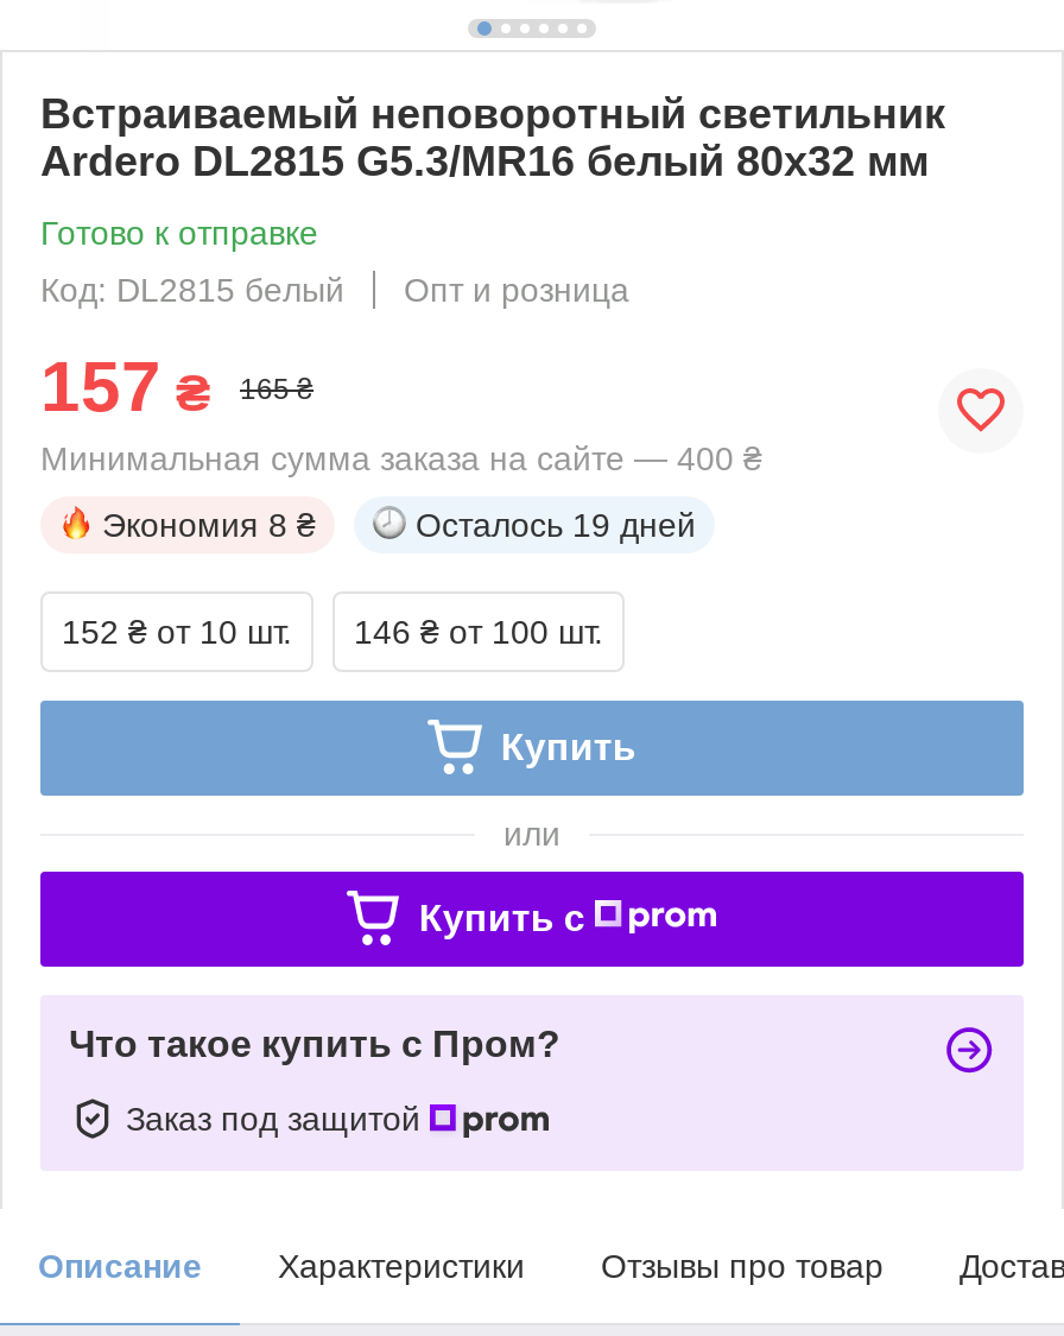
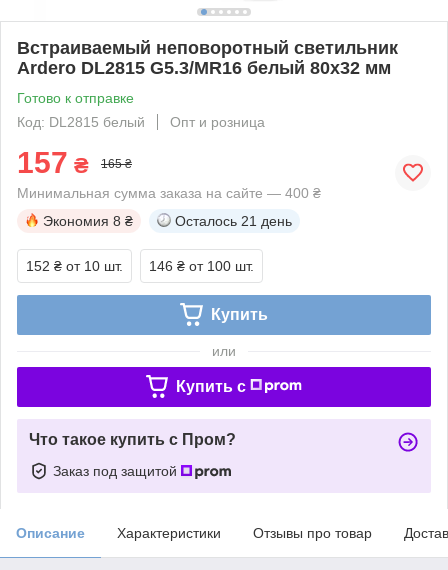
- Осталось 19 дней
+ Осталось 21 день
